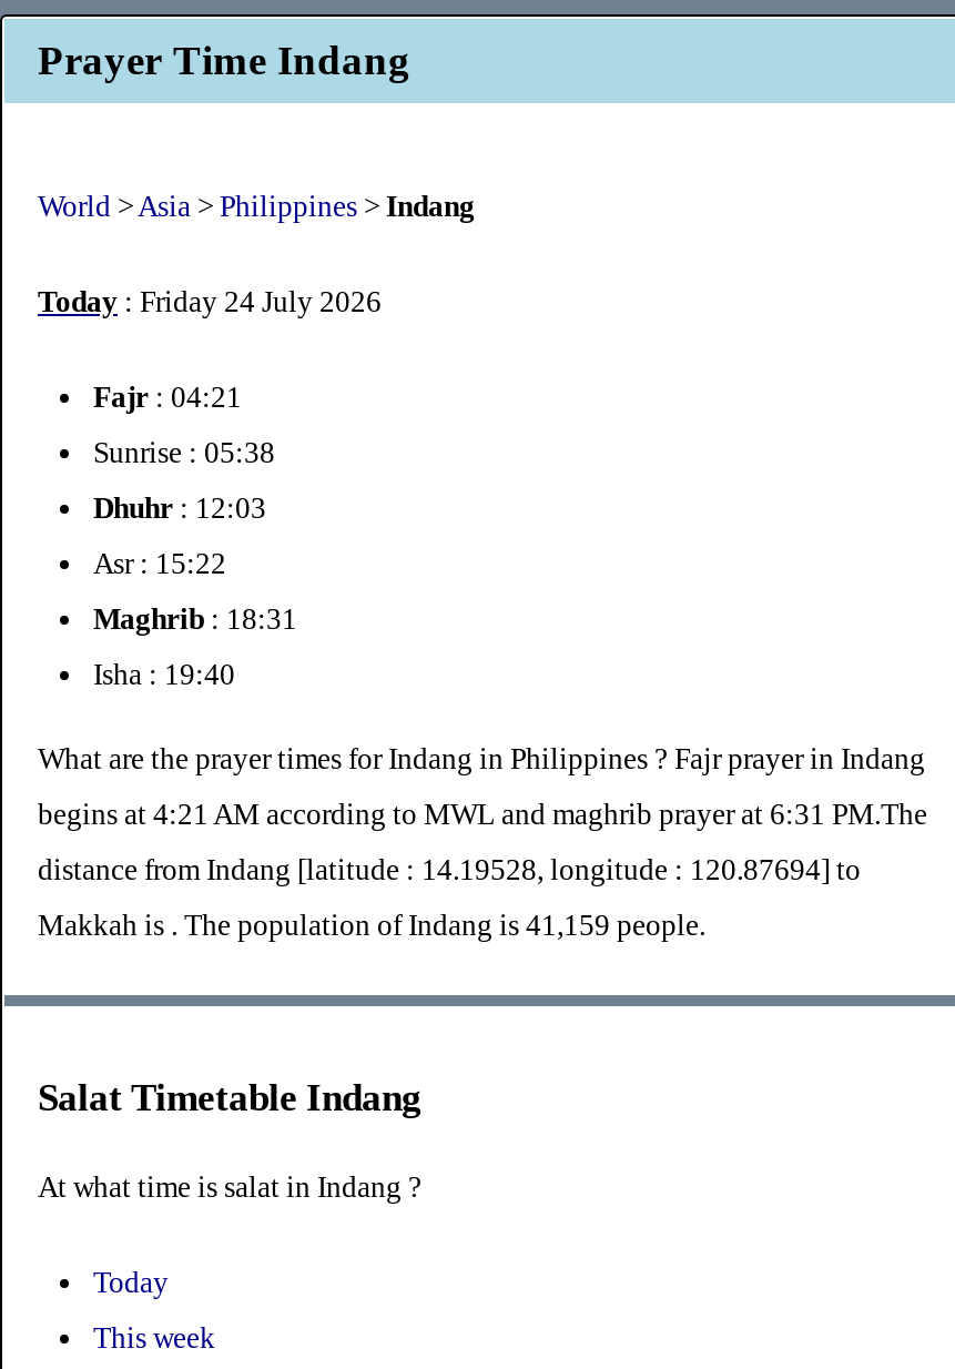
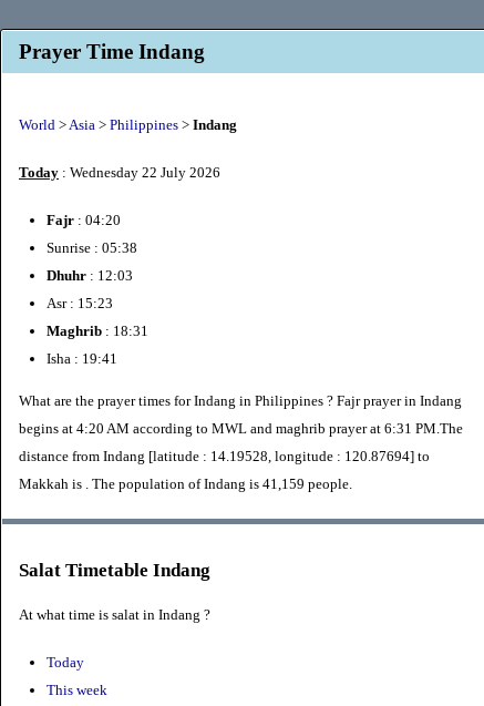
- Today: Friday 24 July 2026
+ Today: Wednesday 22 July 2026

- Fajr: 04:21
+ Fajr: 04:20

- Asr : 15:22
+ Asr : 15:23

- Isha : 19:40
+ Isha : 19:41

- begins at 4:21 AM according to MWL and maghrib prayer at 6:31 PM.The
+ begins at 4:20 AM according to MWL and maghrib prayer at 6:31 PM.The
